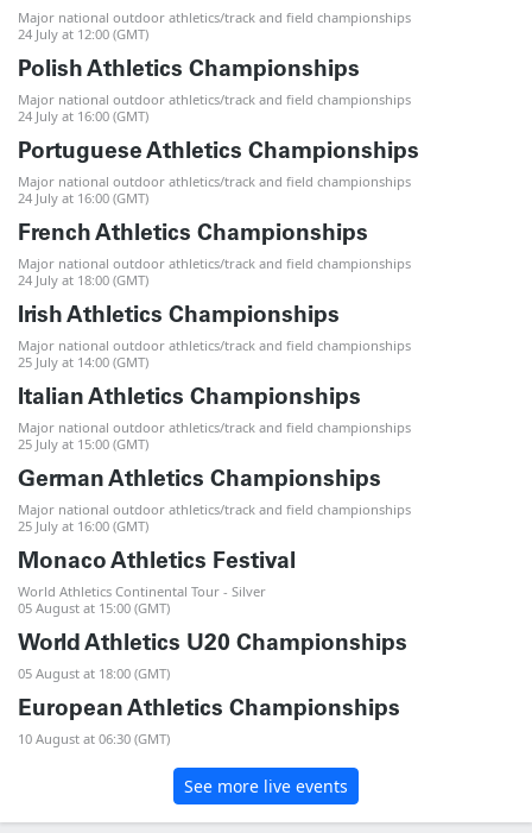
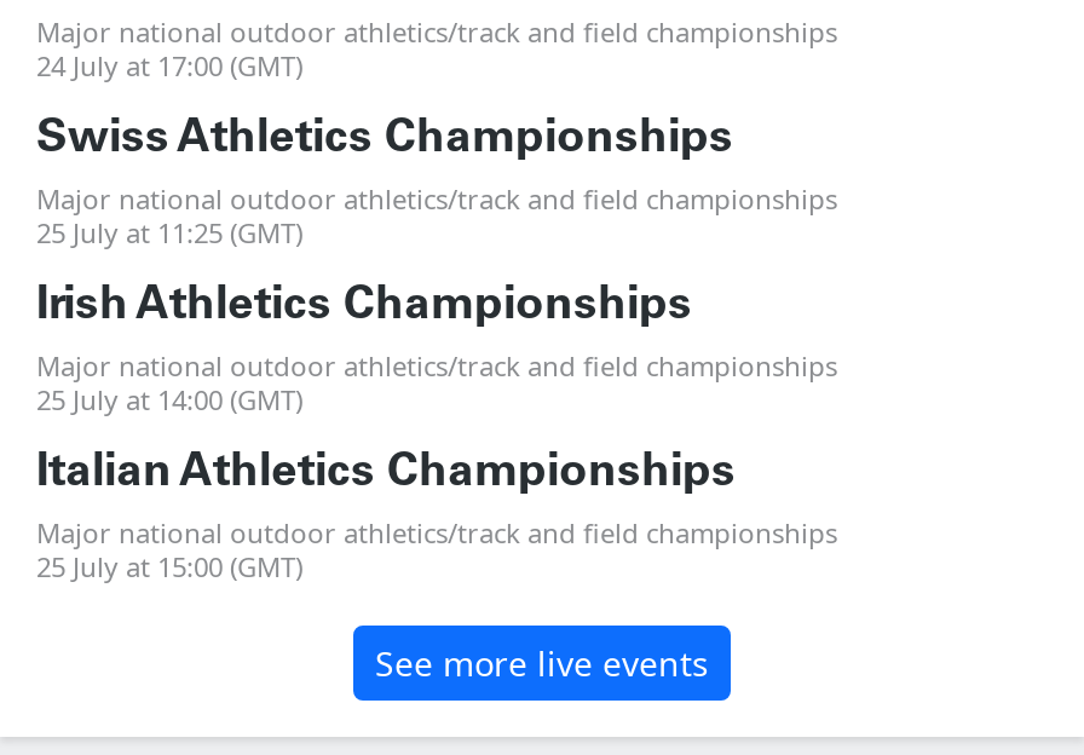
- 24 July at 12:00 (GMT)
+ 24 July at 17:00 (GMT)

- Polish Athletics Championships
+ Swiss Athletics Championships

- 24 July at 16:00 (GMT)
- Portuguese Athletics Championships
- Major national outdoor athletics/track and field championships
- 24 July at 16:00 (GMT)
- French Athletics Championships
- Major national outdoor athletics/track and field championships
- 24 July at 18:00 (GMT)
+ 25 July at 11:25 (GMT)

- German Athletics Championships
- Major national outdoor athletics/track and field championships
- 25 July at 16:00 (GMT)
- Monaco Athletics Festival
- World Athletics Continental Tour - Silver
- 05 August at 15:00 (GMT)
- World Athletics U20 Championships
- 05 August at 18:00 (GMT)
- European Athletics Championships
- 10 August at 06:30 (GMT)
